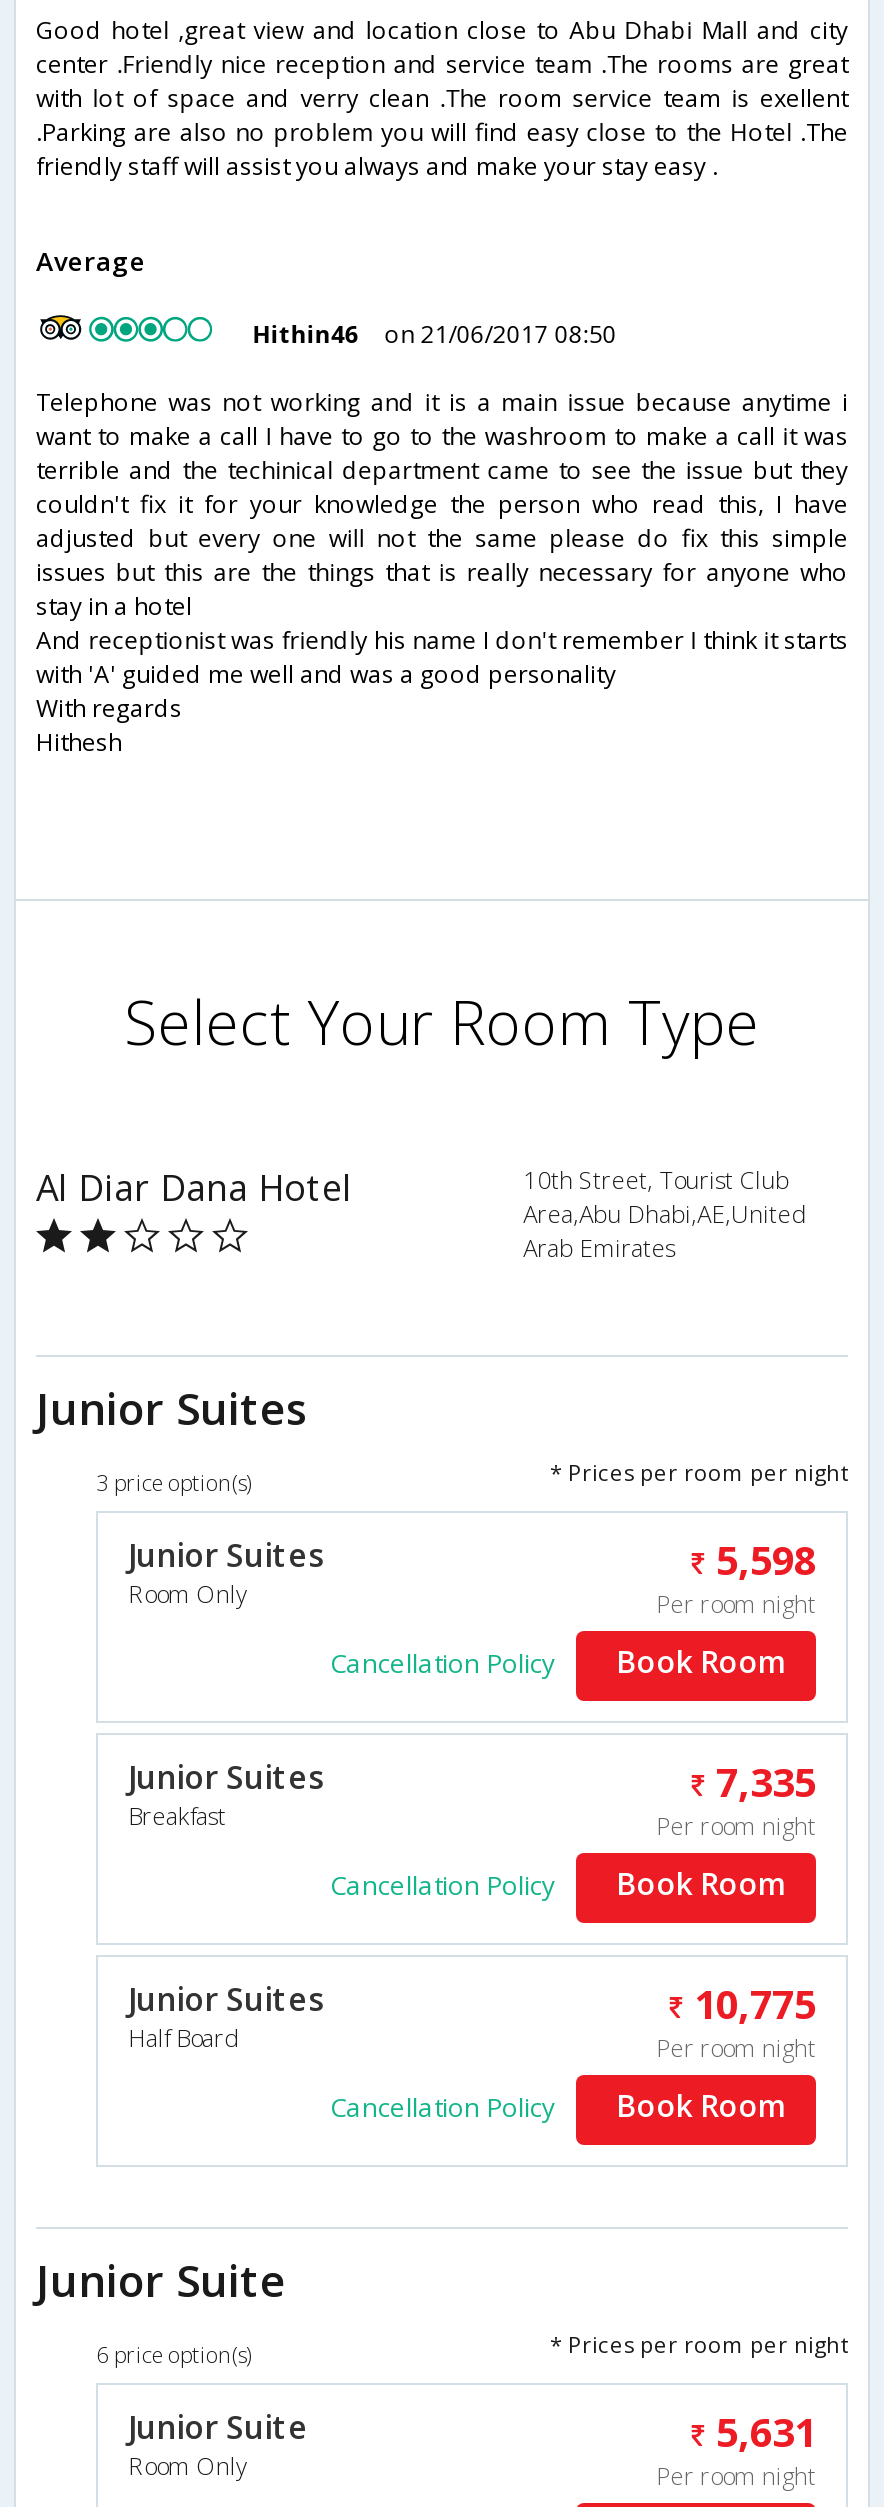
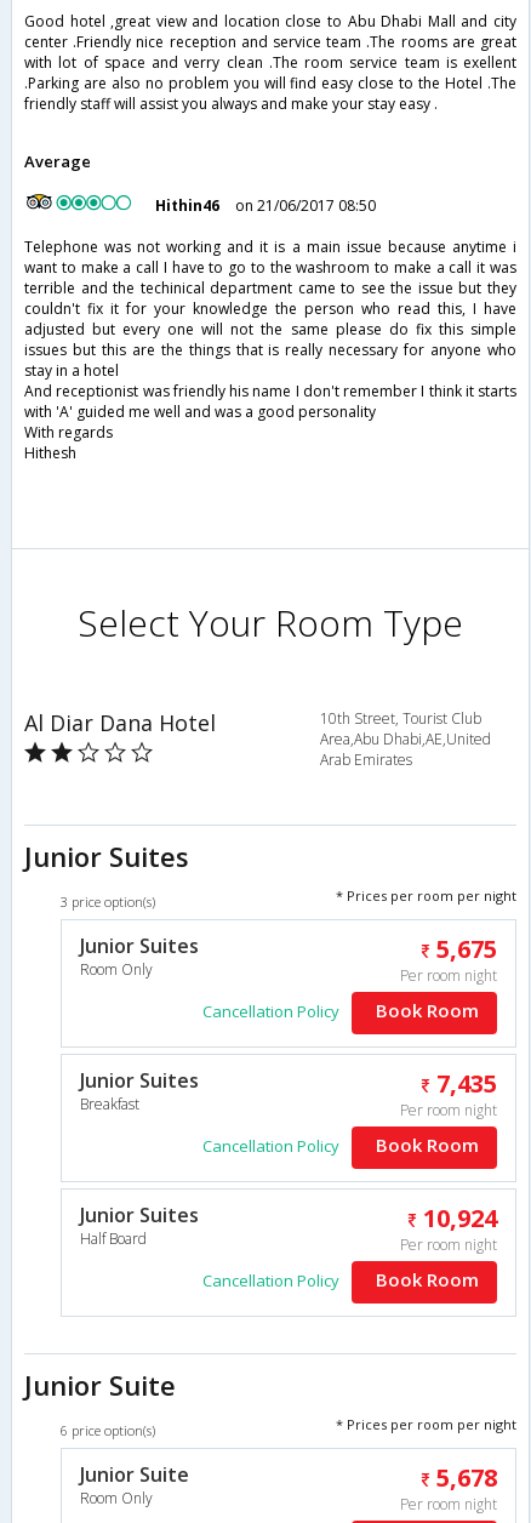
- 5,598
+ 5,675

- 7,335
+ 7,435

- 10,775
+ 10,924

- 5,631
+ 5,678
